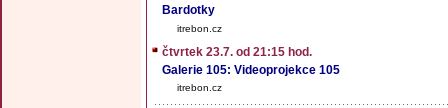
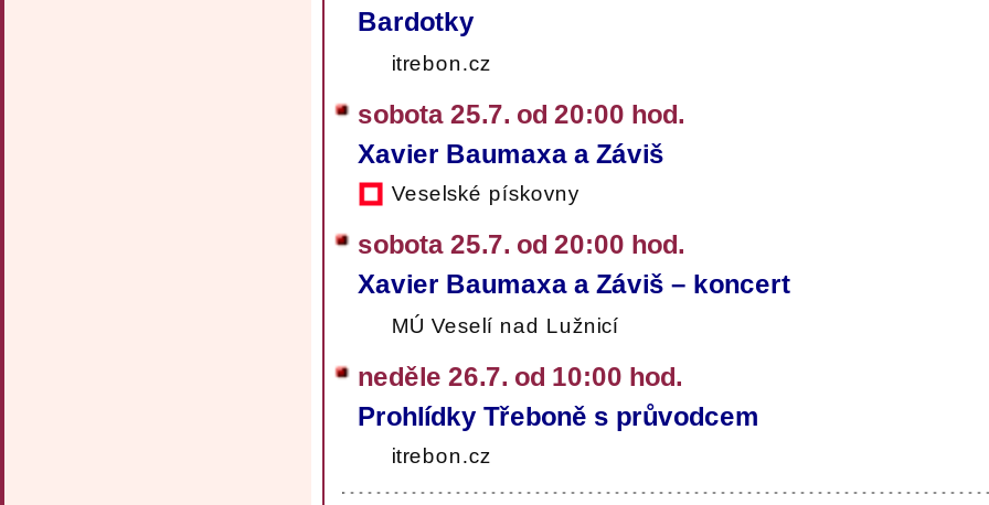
- čtvrtek 23.7. od 21:15 hod.
- Galerie 105: Videoprojekce 105
+ sobota 25.7. od 20:00 hod.
+ Xavier Baumaxa a Záviš
+ Veselské pískovny
+ sobota 25.7. od 20:00 hod.
+ Xavier Baumaxa a Záviš – koncert
+ MÚ Veselí nad Lužnicí
+ neděle 26.7. od 10:00 hod.
+ Prohlídky Třeboně s průvodcem
